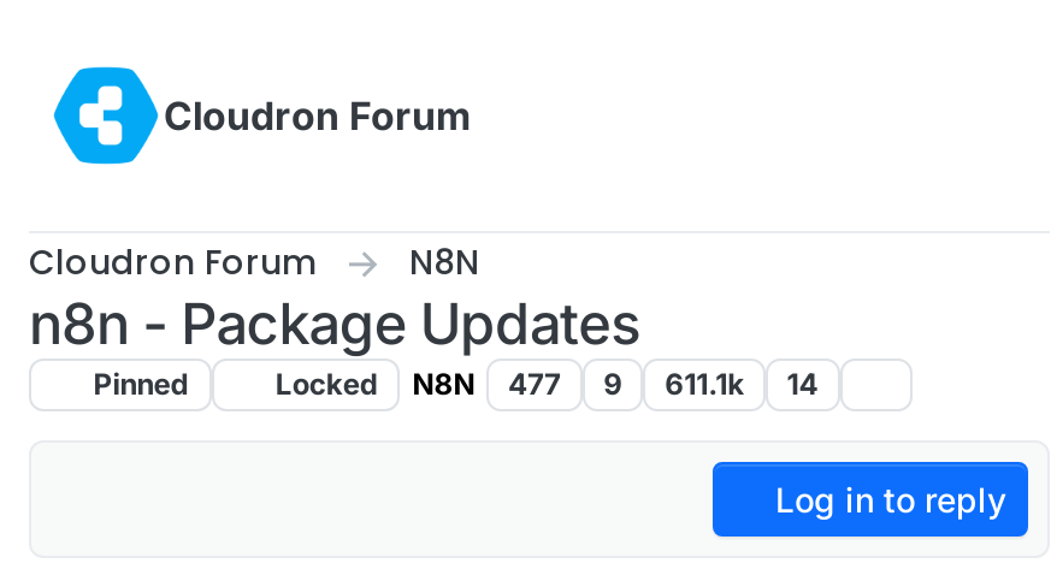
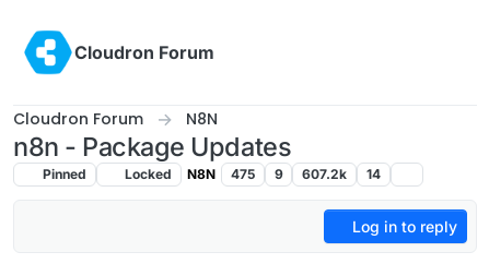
- 477
+ 475

- 611.1k
+ 607.2k
